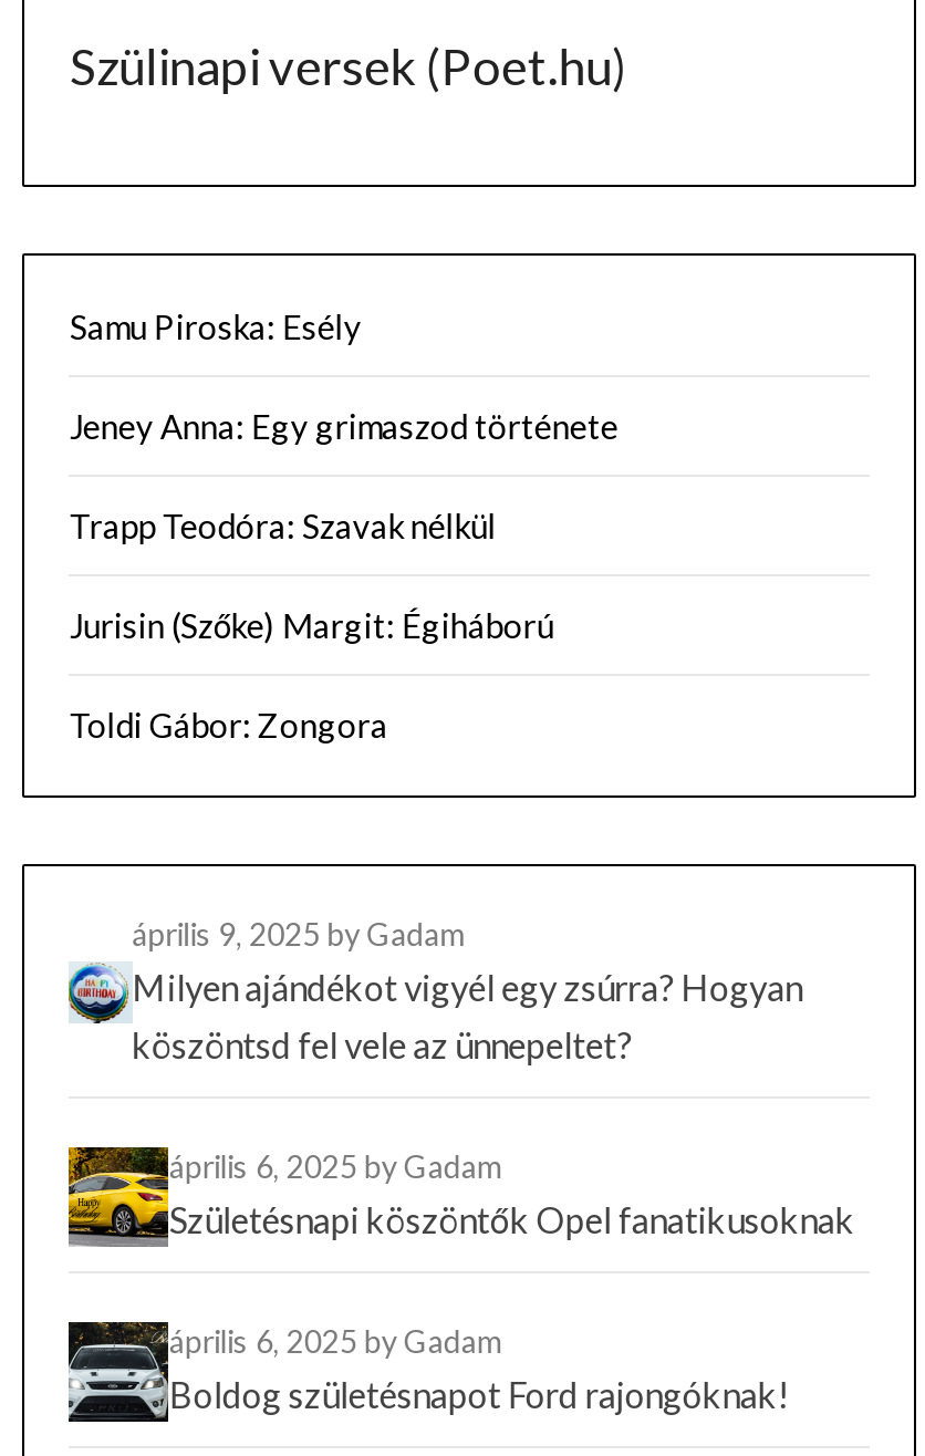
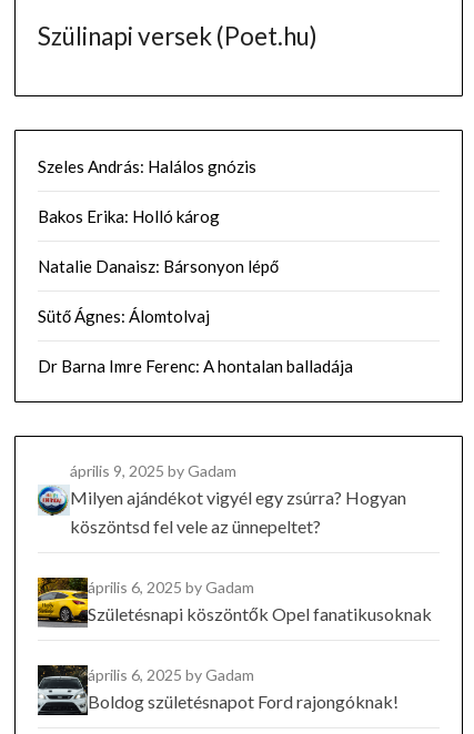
- Samu Piroska: Esély
+ Szeles András: Halálos gnózis

- Jeney Anna: Egy grimaszod története
+ Bakos Erika: Holló károg

- Trapp Teodóra: Szavak nélkül
+ Natalie Danaisz: Bársonyon lépő

- Jurisin (Szőke) Margit: Égiháború
+ Sütő Ágnes: Álomtolvaj

- Toldi Gábor: Zongora
+ Dr Barna Imre Ferenc: A hontalan balladája
